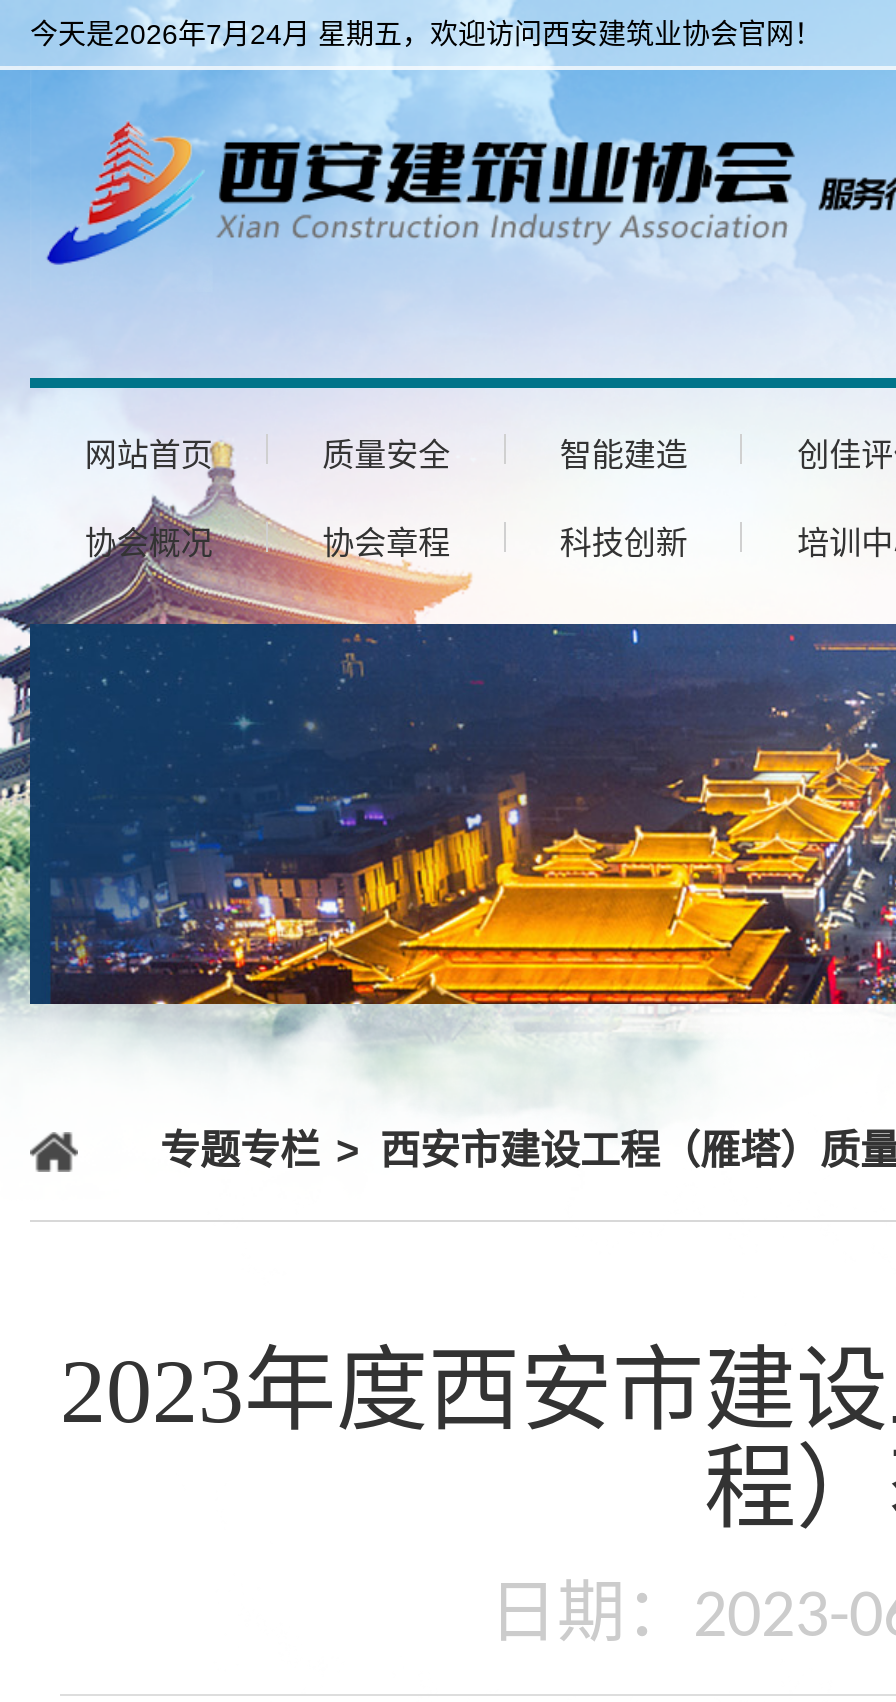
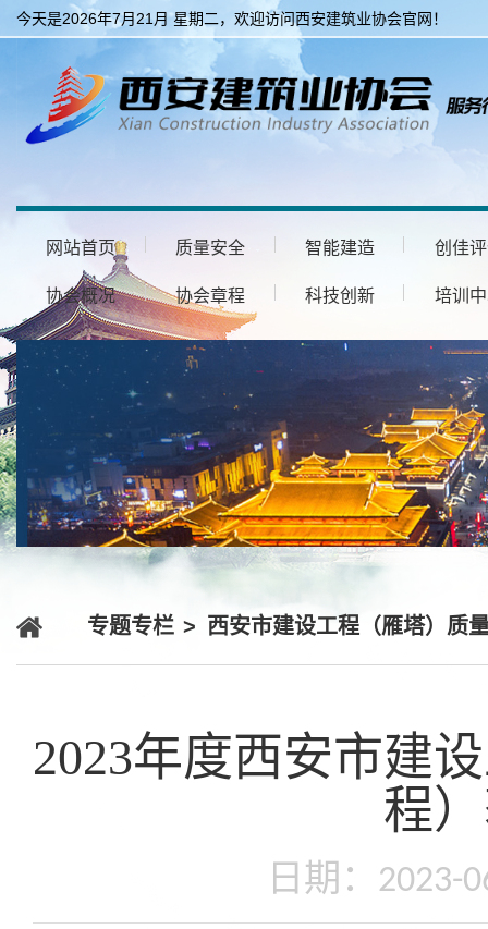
- 今天是2026年7月24月 星期五，欢迎访问西安建筑业协会官网！
+ 今天是2026年7月21月 星期二，欢迎访问西安建筑业协会官网！
